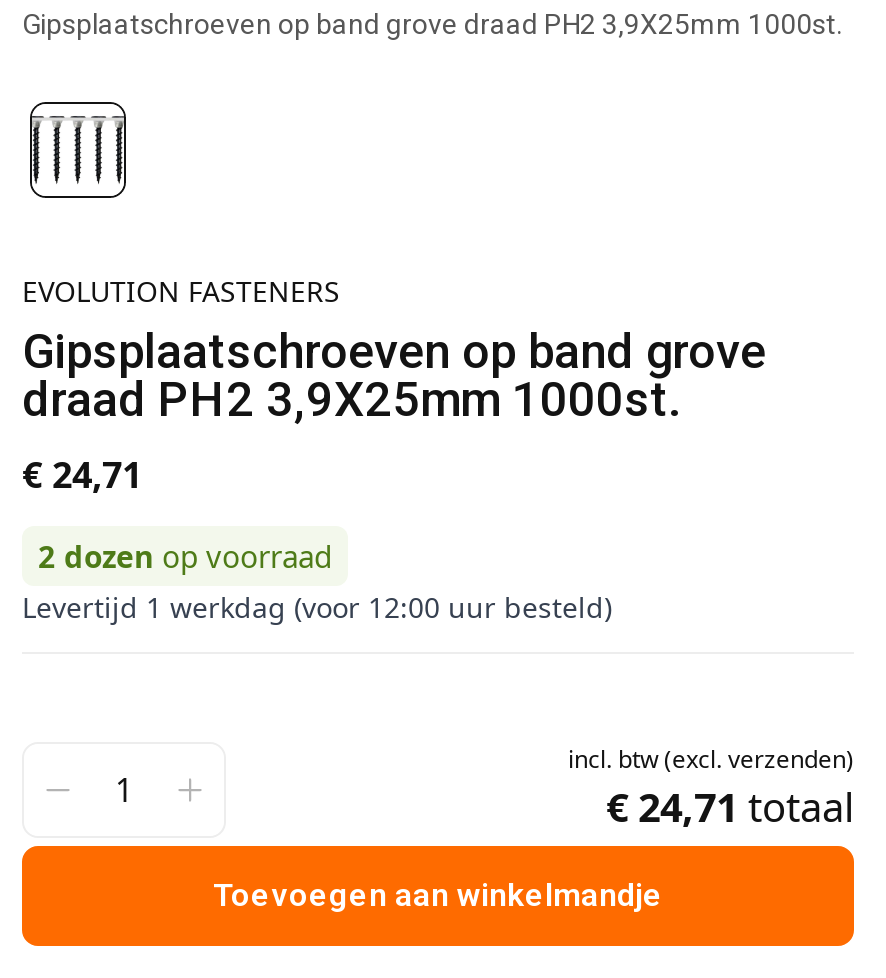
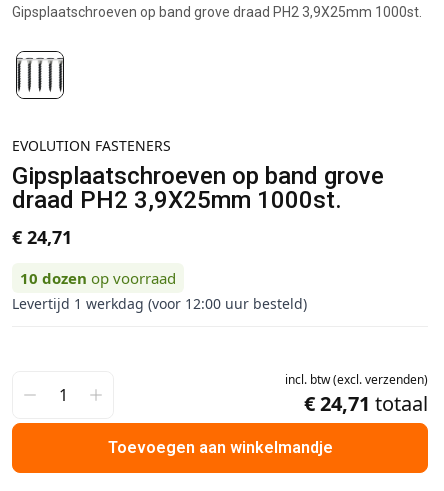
- 2 dozen op voorraad
+ 10 dozen op voorraad
